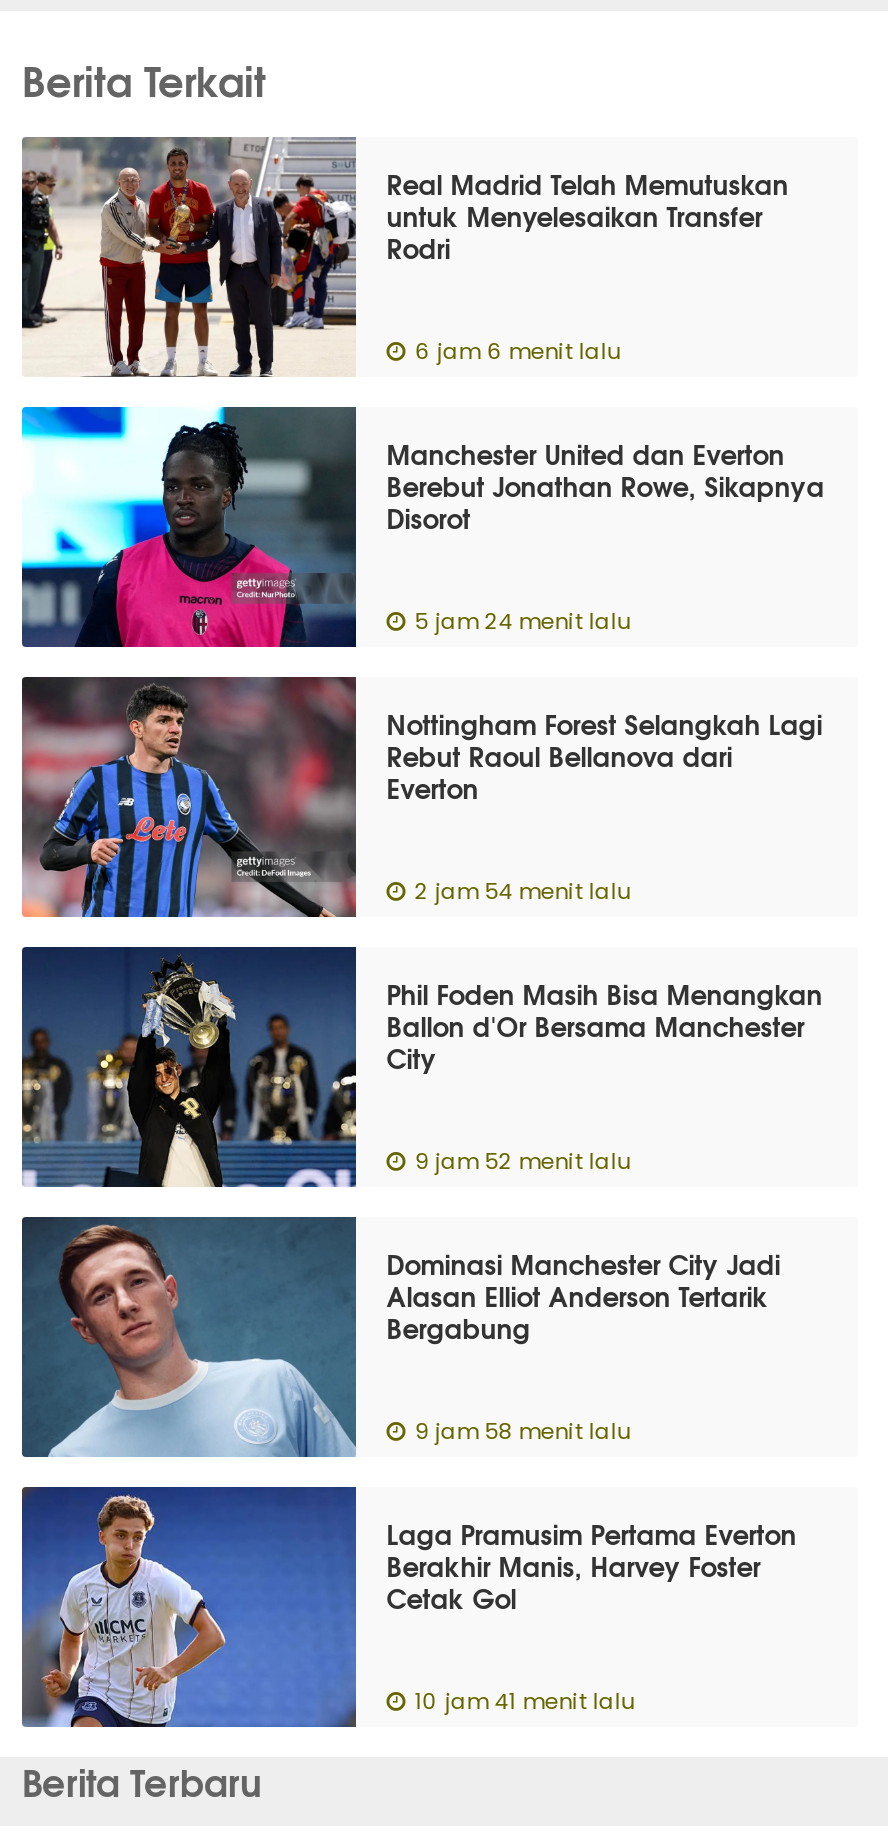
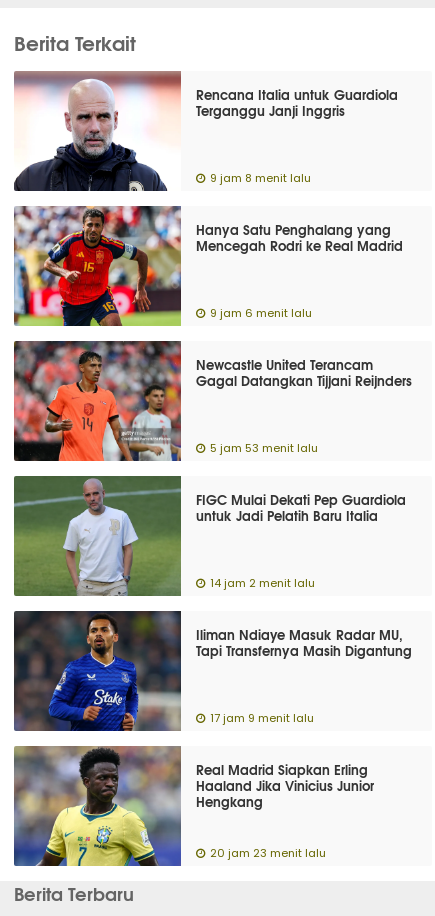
- [image]
- Real Madrid Telah Memutuskan
- untuk Menyelesaikan Transfer
- Rodri
+ [image]
+ Rencana Italia untuk Guardiola
+ Terganggu Janji Inggris

- 6 jam 6 menit lalu
+ 9 jam 8 menit lalu

- [image]
- Manchester United dan Everton
- Berebut Jonathan Rowe, Sikapnya
- Disorot
+ [image]
+ Hanya Satu Penghalang yang
+ Mencegah Rodri ke Real Madrid

- 5 jam 24 menit lalu
+ 9 jam 6 menit lalu

- [image]
- Nottingham Forest Selangkah Lagi
- Rebut Raoul Bellanova dari
- Everton
+ [image]
+ Newcastle United Terancam
+ Gagal Datangkan Tijjani Reijnders

- 2 jam 54 menit lalu
+ 5 jam 53 menit lalu

- [image]
- Phil Foden Masih Bisa Menangkan
- Ballon d'Or Bersama Manchester
- City
+ [image]
+ FIGC Mulai Dekati Pep Guardiola
+ untuk Jadi Pelatih Baru Italia

- 9 jam 52 menit lalu
+ 14 jam 2 menit lalu

- [image]
- Dominasi Manchester City Jadi
- Alasan Elliot Anderson Tertarik
- Bergabung
+ [image]
+ Iliman Ndiaye Masuk Radar MU,
+ Tapi Transfernya Masih Digantung

- 9 jam 58 menit lalu
+ 17 jam 9 menit lalu

- [image]
- Laga Pramusim Pertama Everton
- Berakhir Manis, Harvey Foster
- Cetak Gol
+ [image]
+ Real Madrid Siapkan Erling
+ Haaland Jika Vinicius Junior
+ Hengkang

- 10 jam 41 menit lalu
+ 20 jam 23 menit lalu
